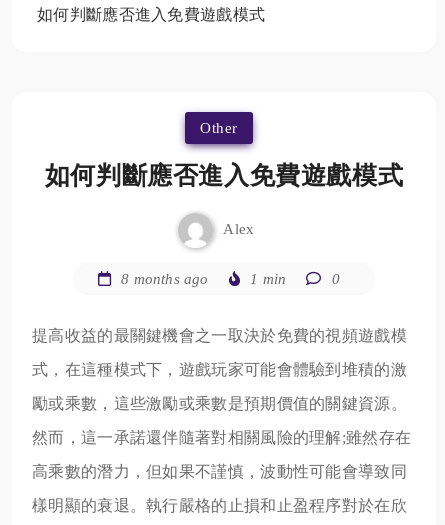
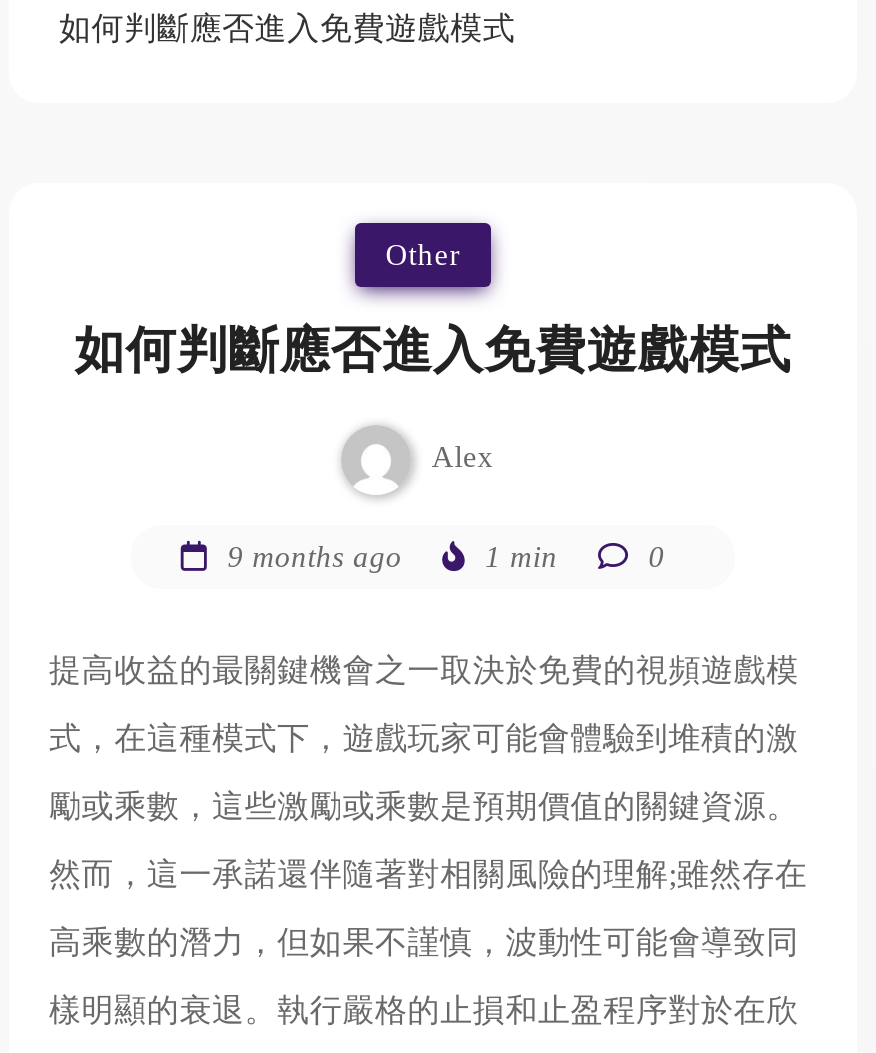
- 8 months ago
+ 9 months ago
